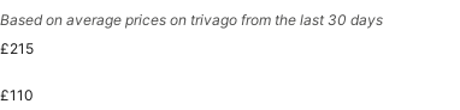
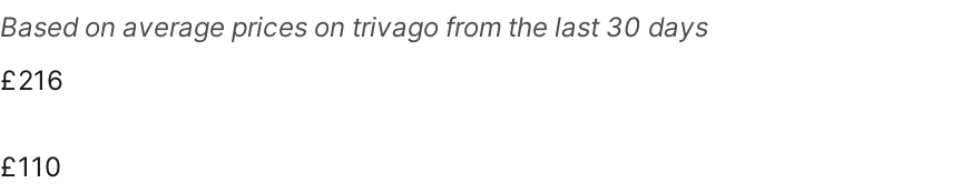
- £215
+ £216
